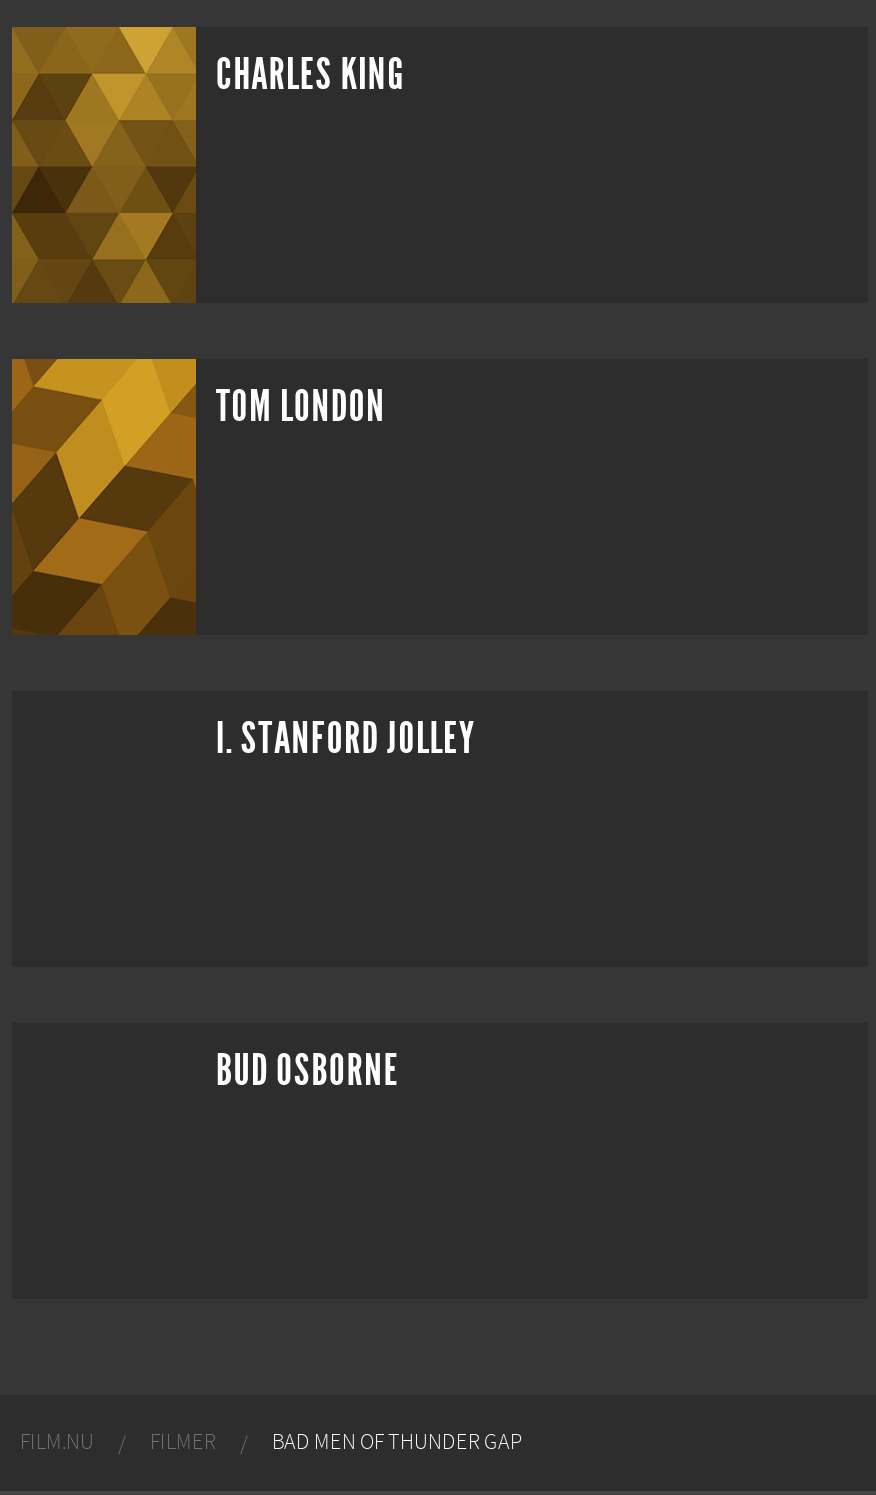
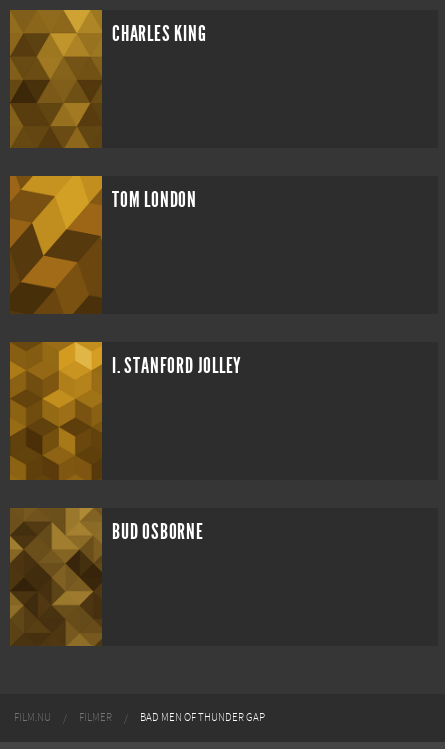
+ [image]

+ [image]
